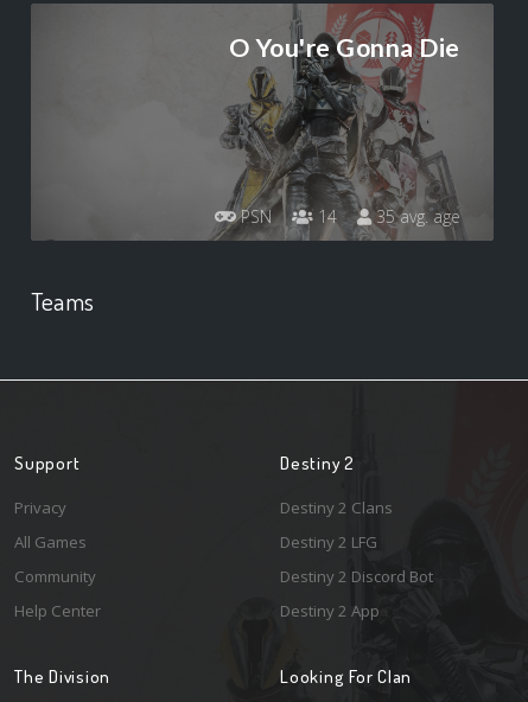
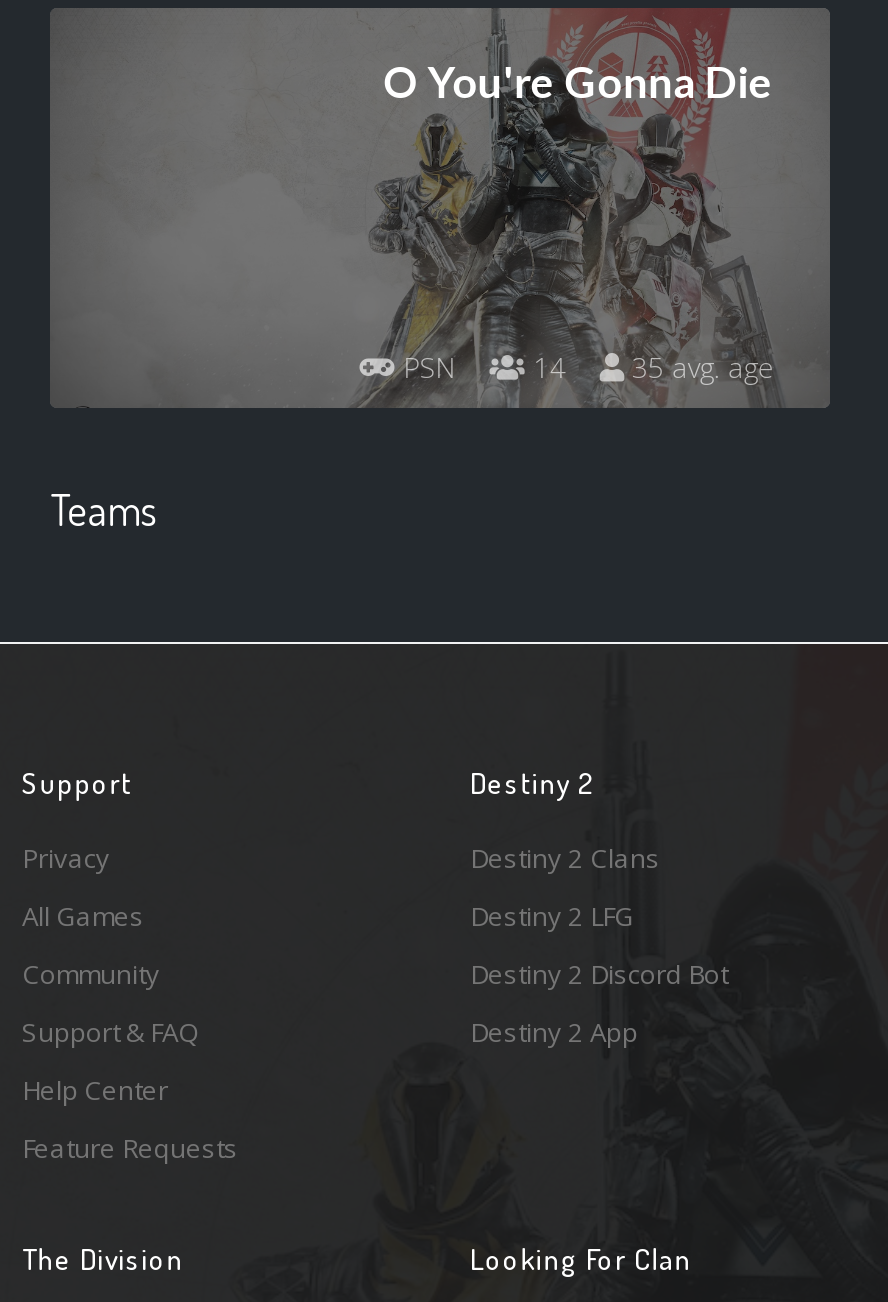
+ Support & FAQ

+ Feature Requests
